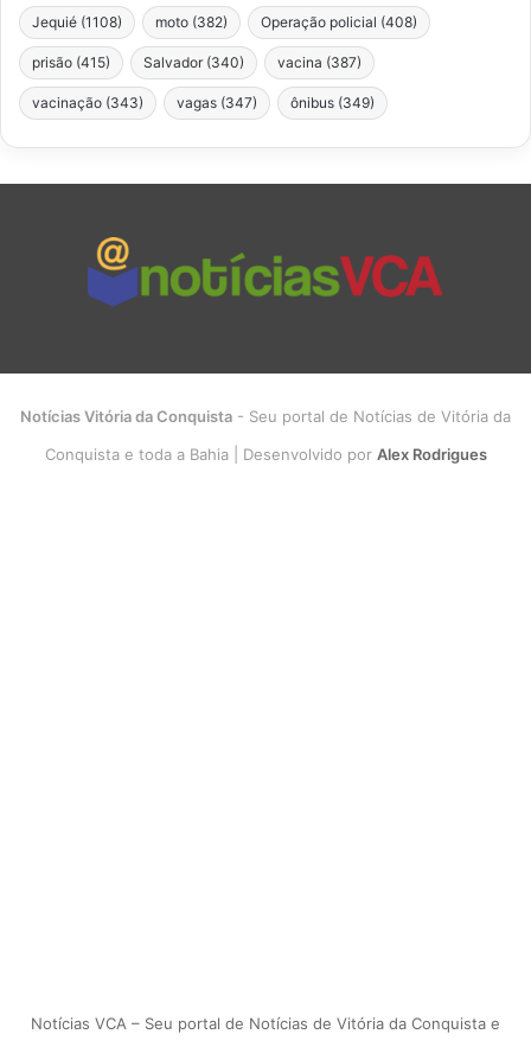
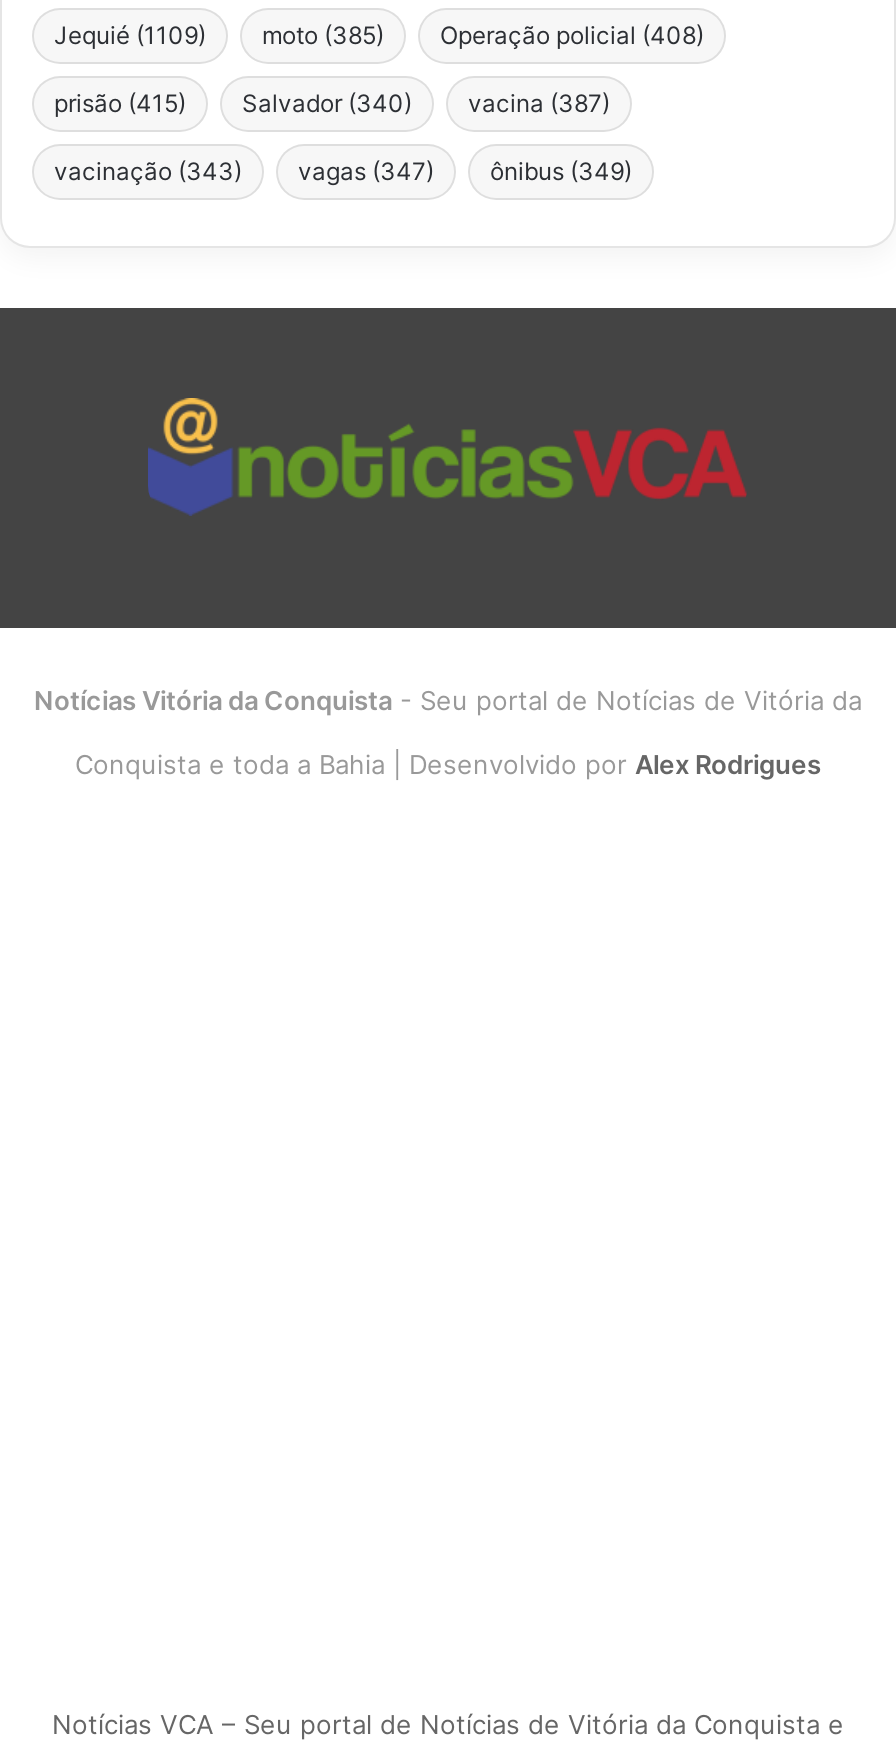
- Jequié (1108)
+ Jequié (1109)

- moto (382)
+ moto (385)
